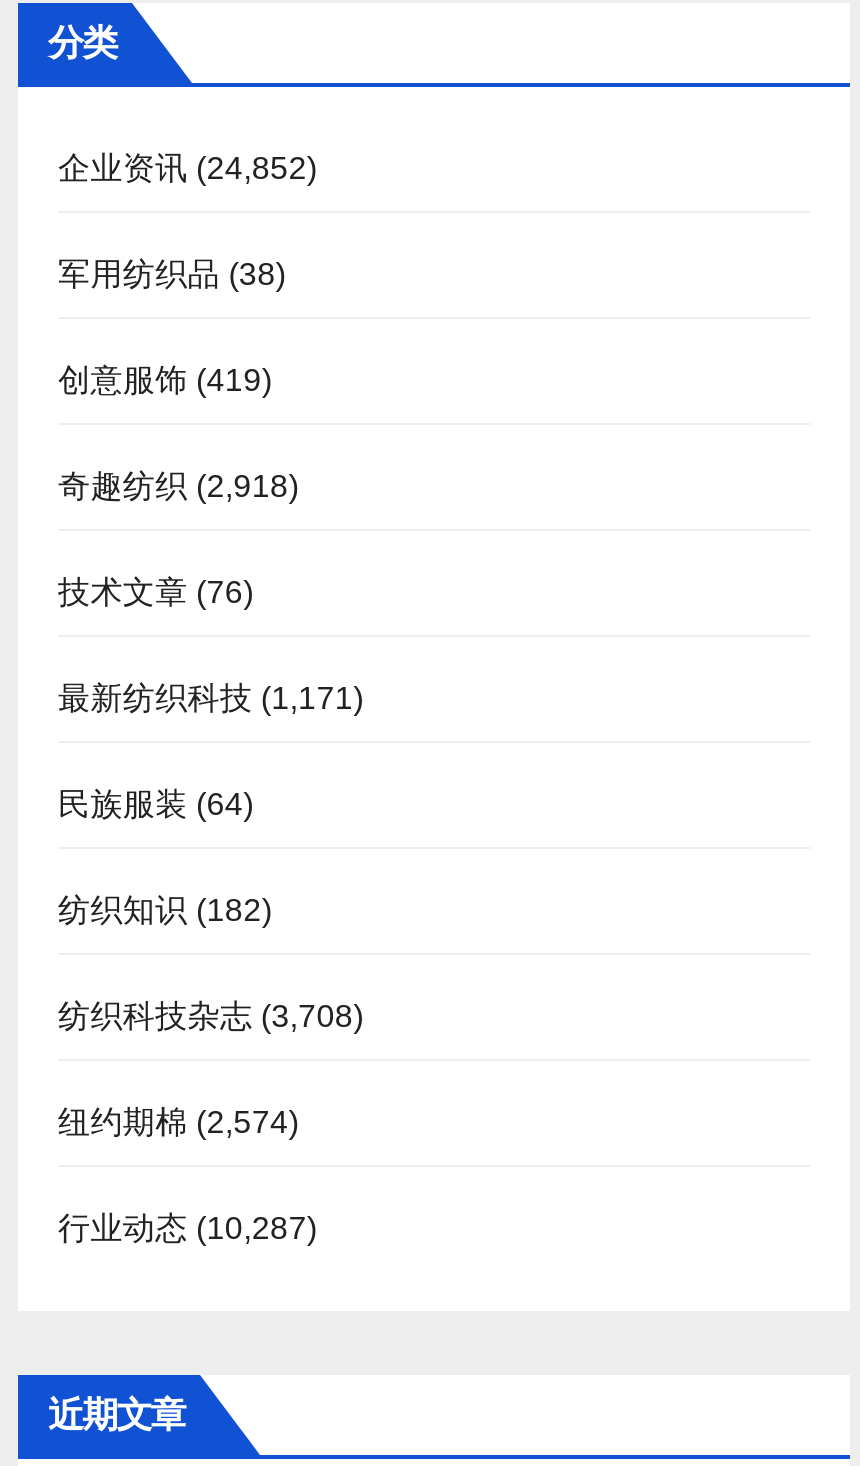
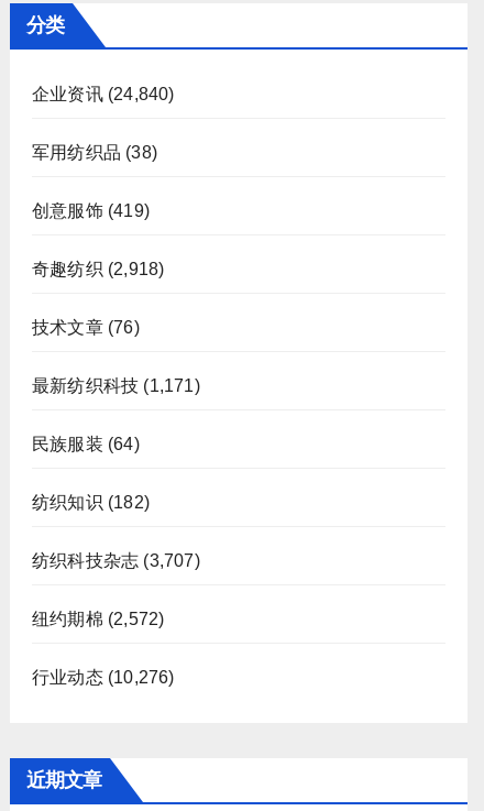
- 企业资讯(24,852)
+ 企业资讯(24,840)

- 纺织科技杂志(3,708)
+ 纺织科技杂志(3,707)

- 纽约期棉(2,574)
+ 纽约期棉(2,572)

- 行业动态(10,287)
+ 行业动态(10,276)
